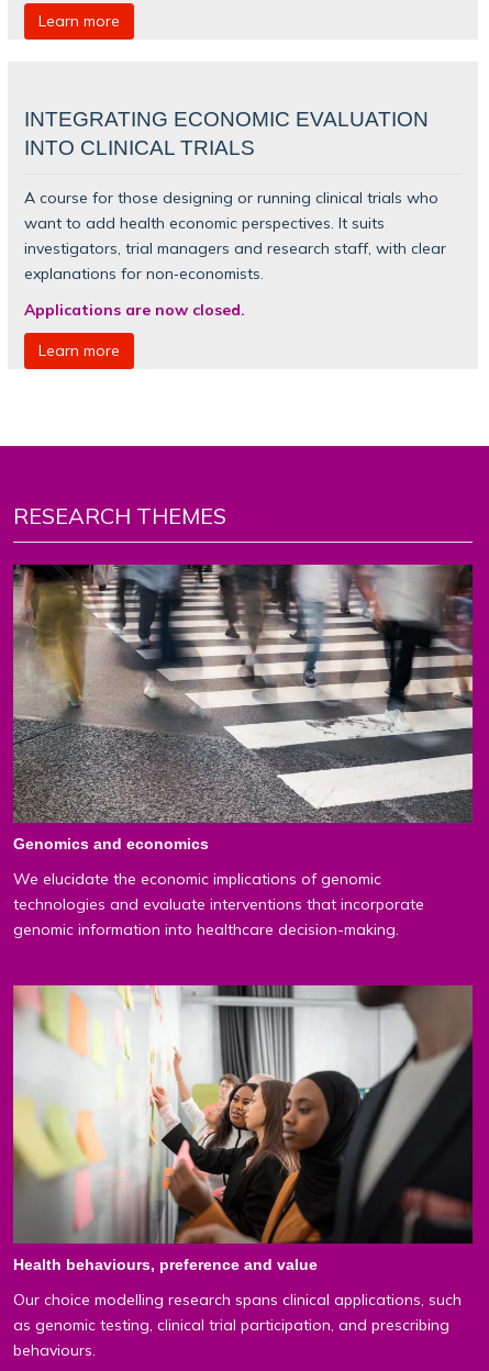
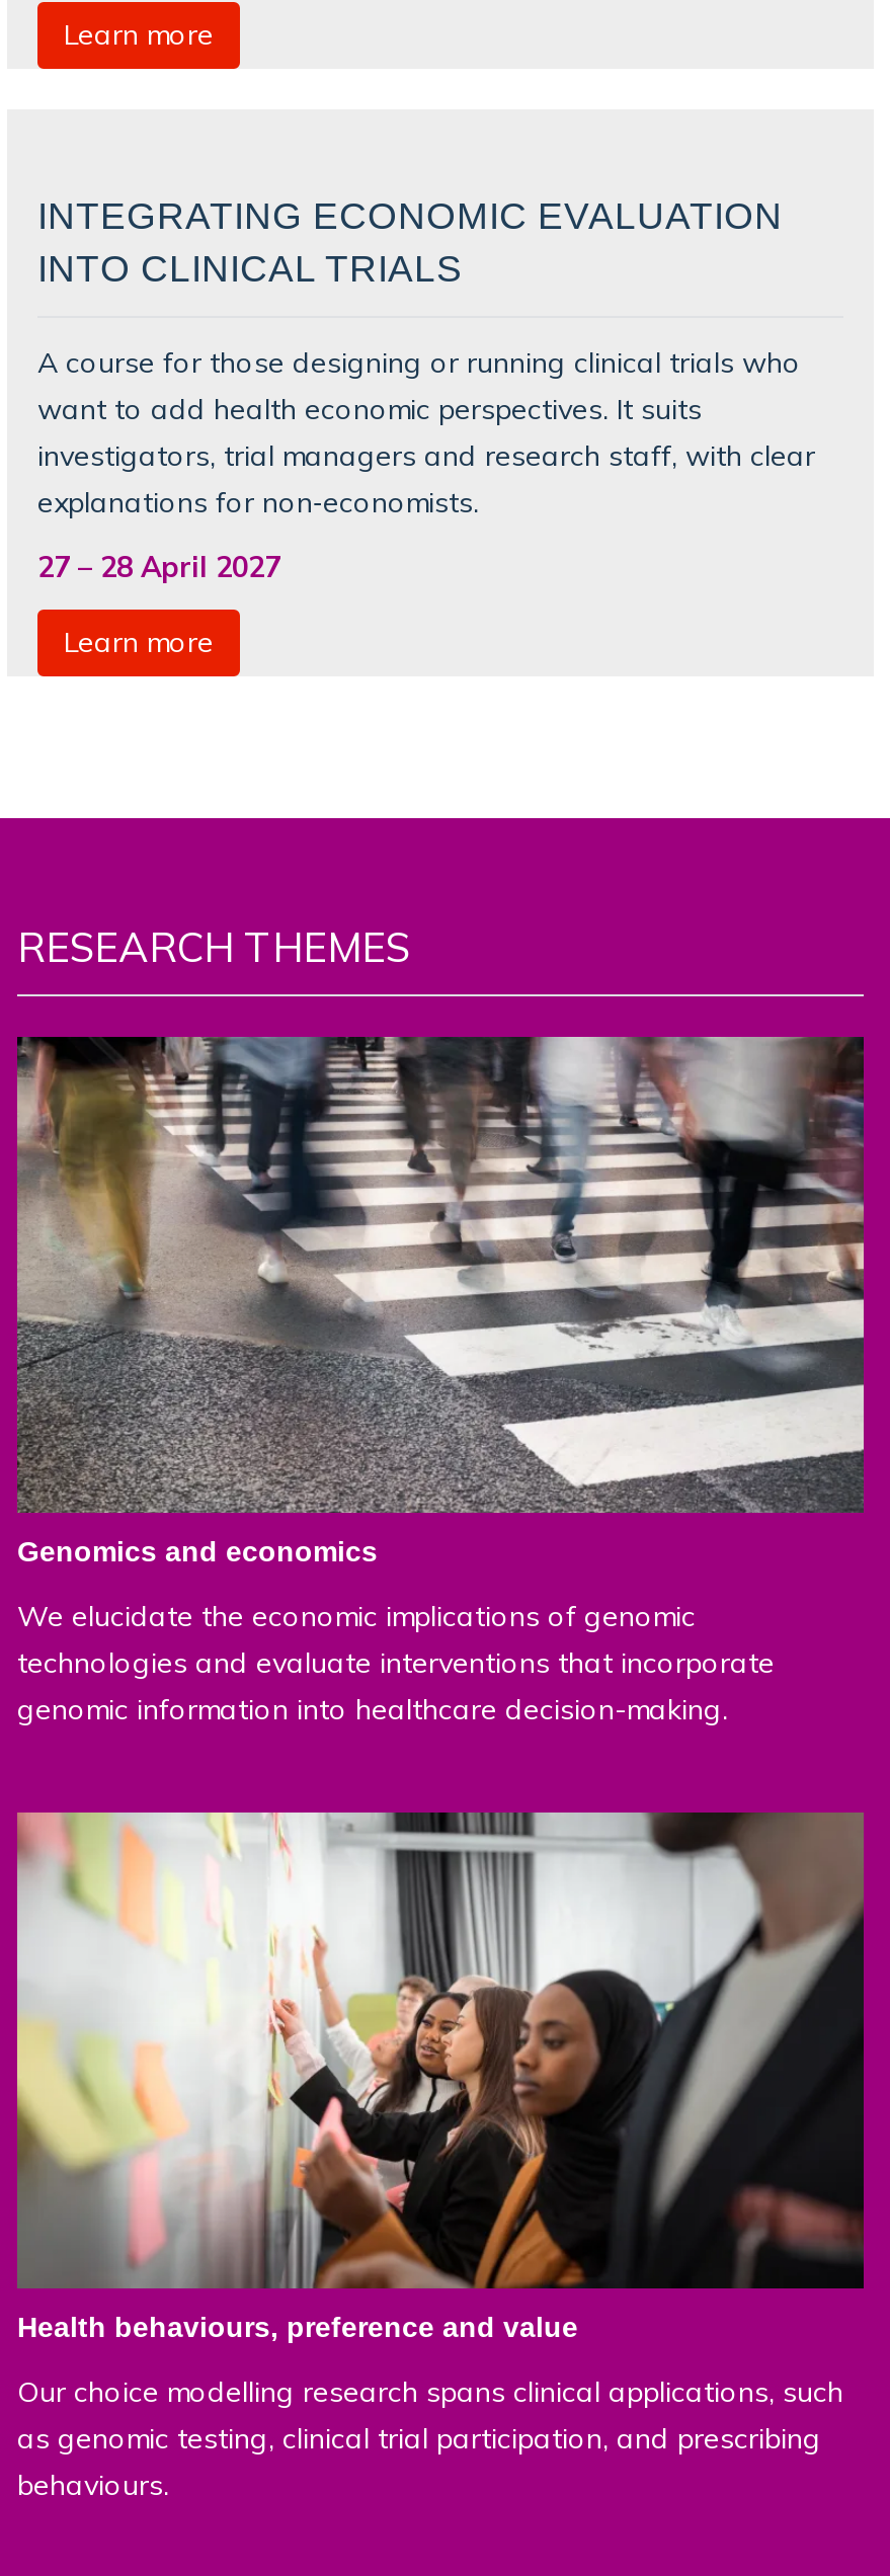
- Applications are now closed.
+ 27 – 28 April 2027
